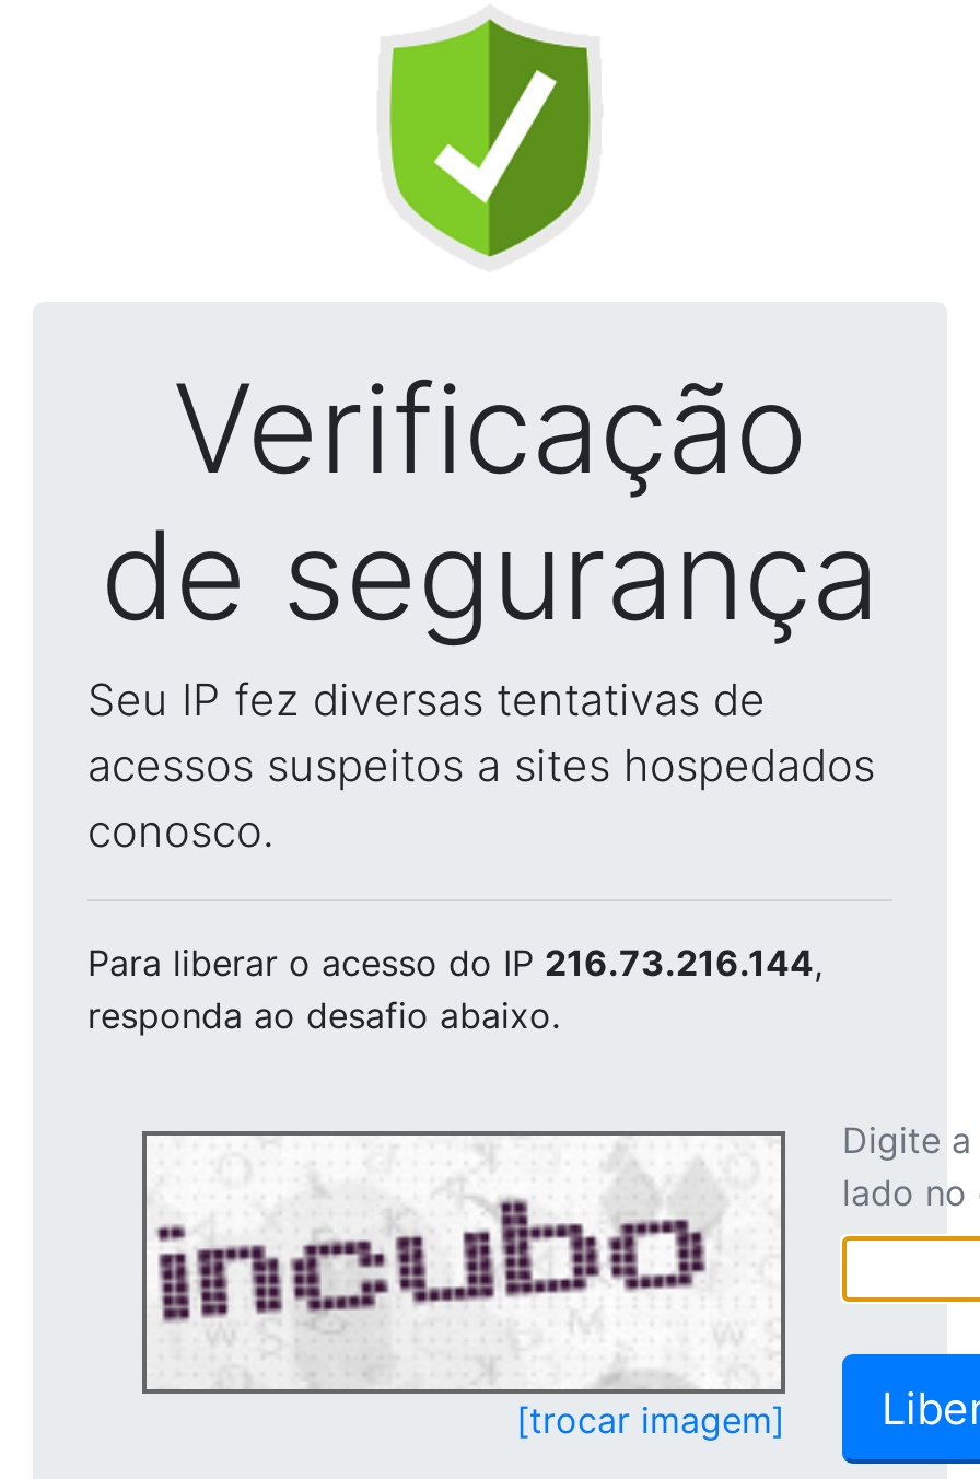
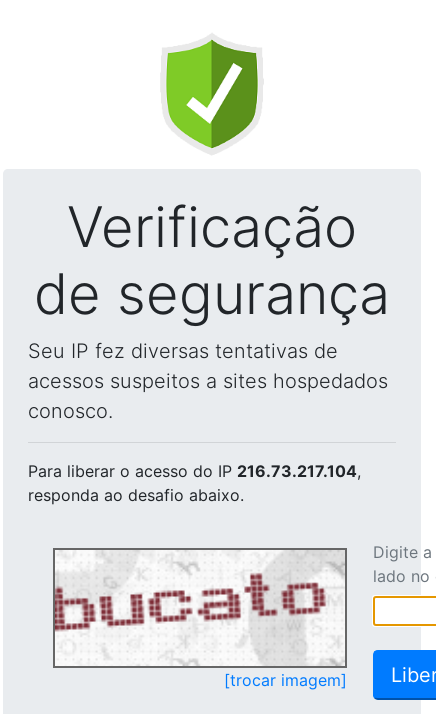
- Para liberar o acesso do IP 216.73.216.144,
+ Para liberar o acesso do IP 216.73.217.104,

- [image]
+ [image]
